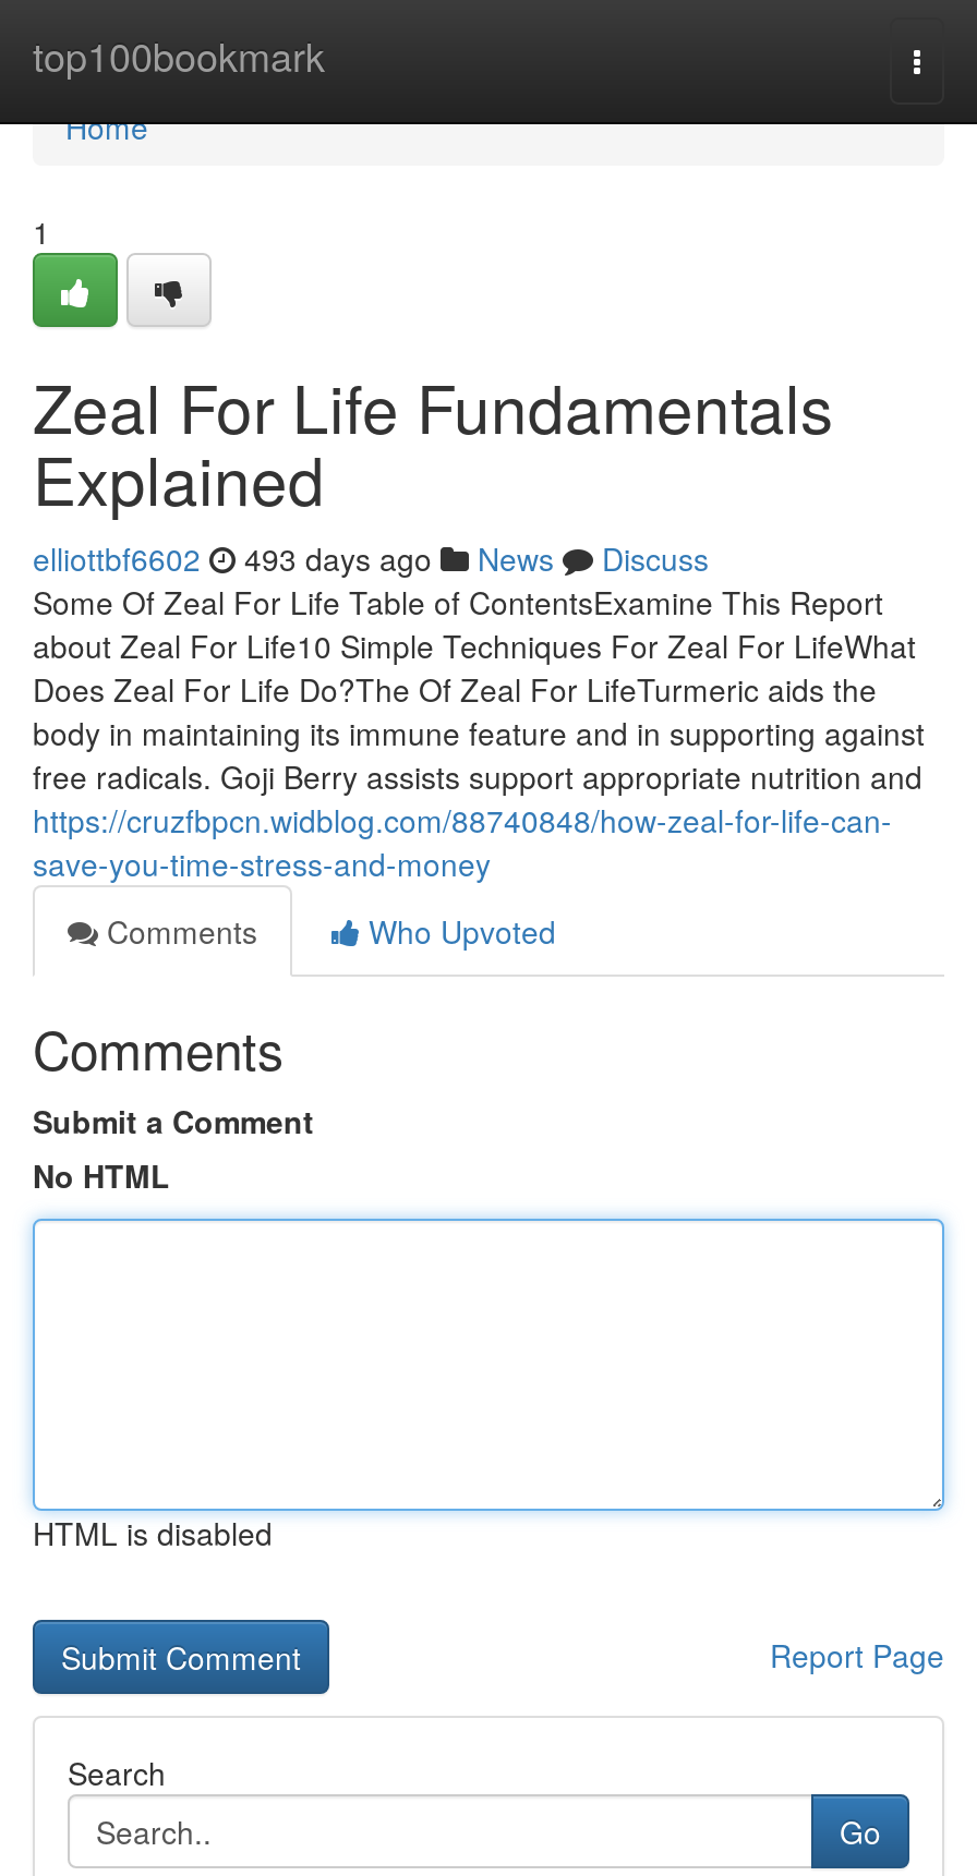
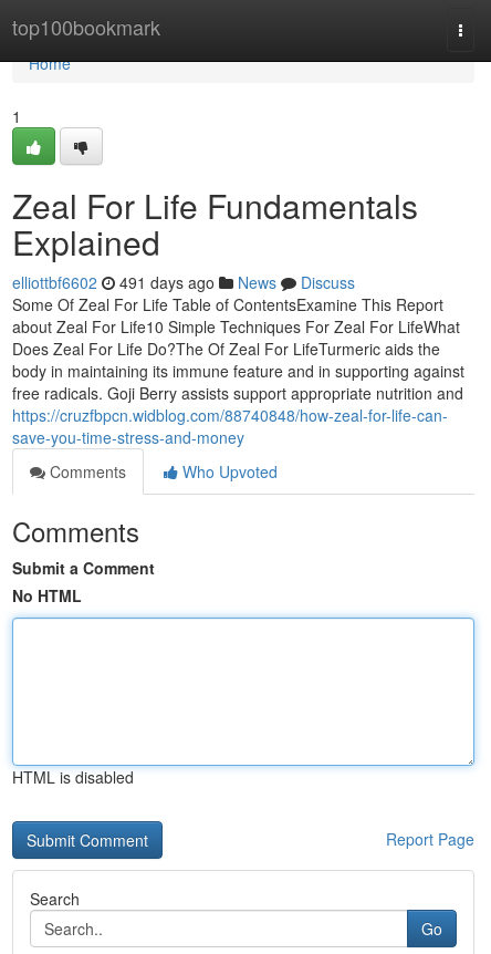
- elliottbf6602 493 days ago News Discuss
+ elliottbf6602 491 days ago News Discuss
